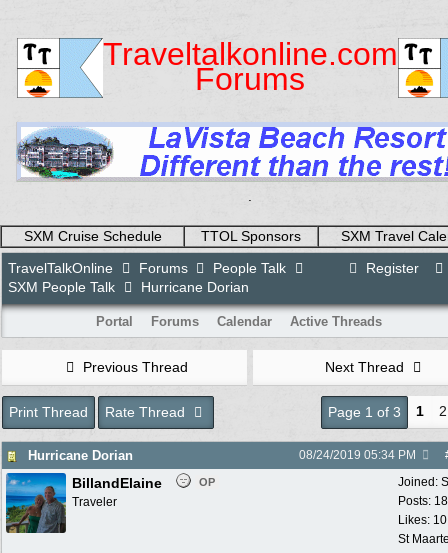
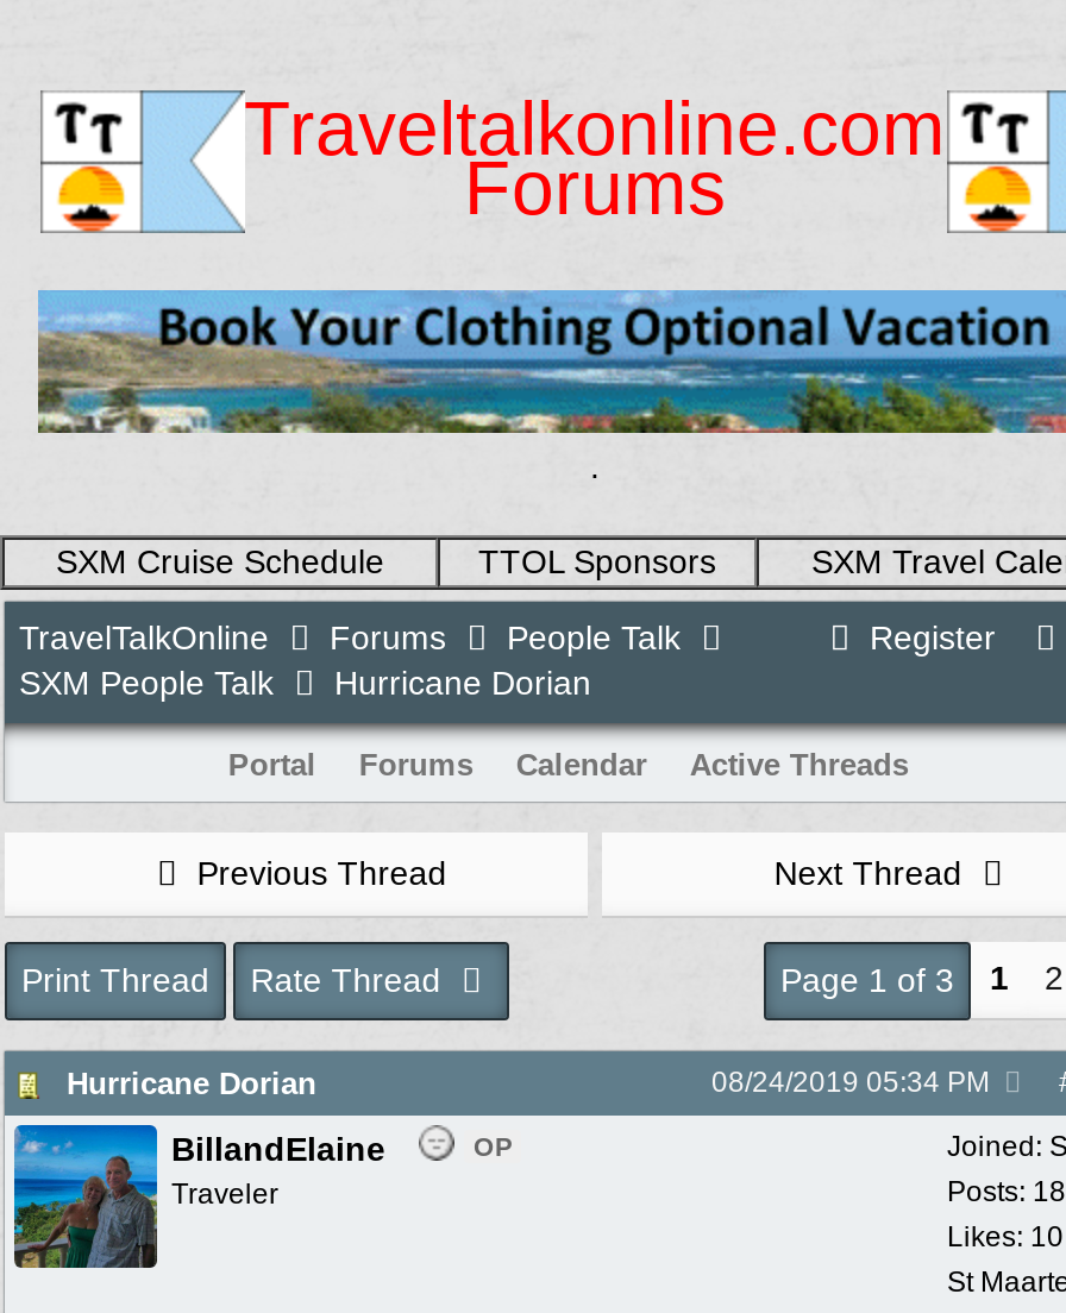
- [image]
+ [image]
